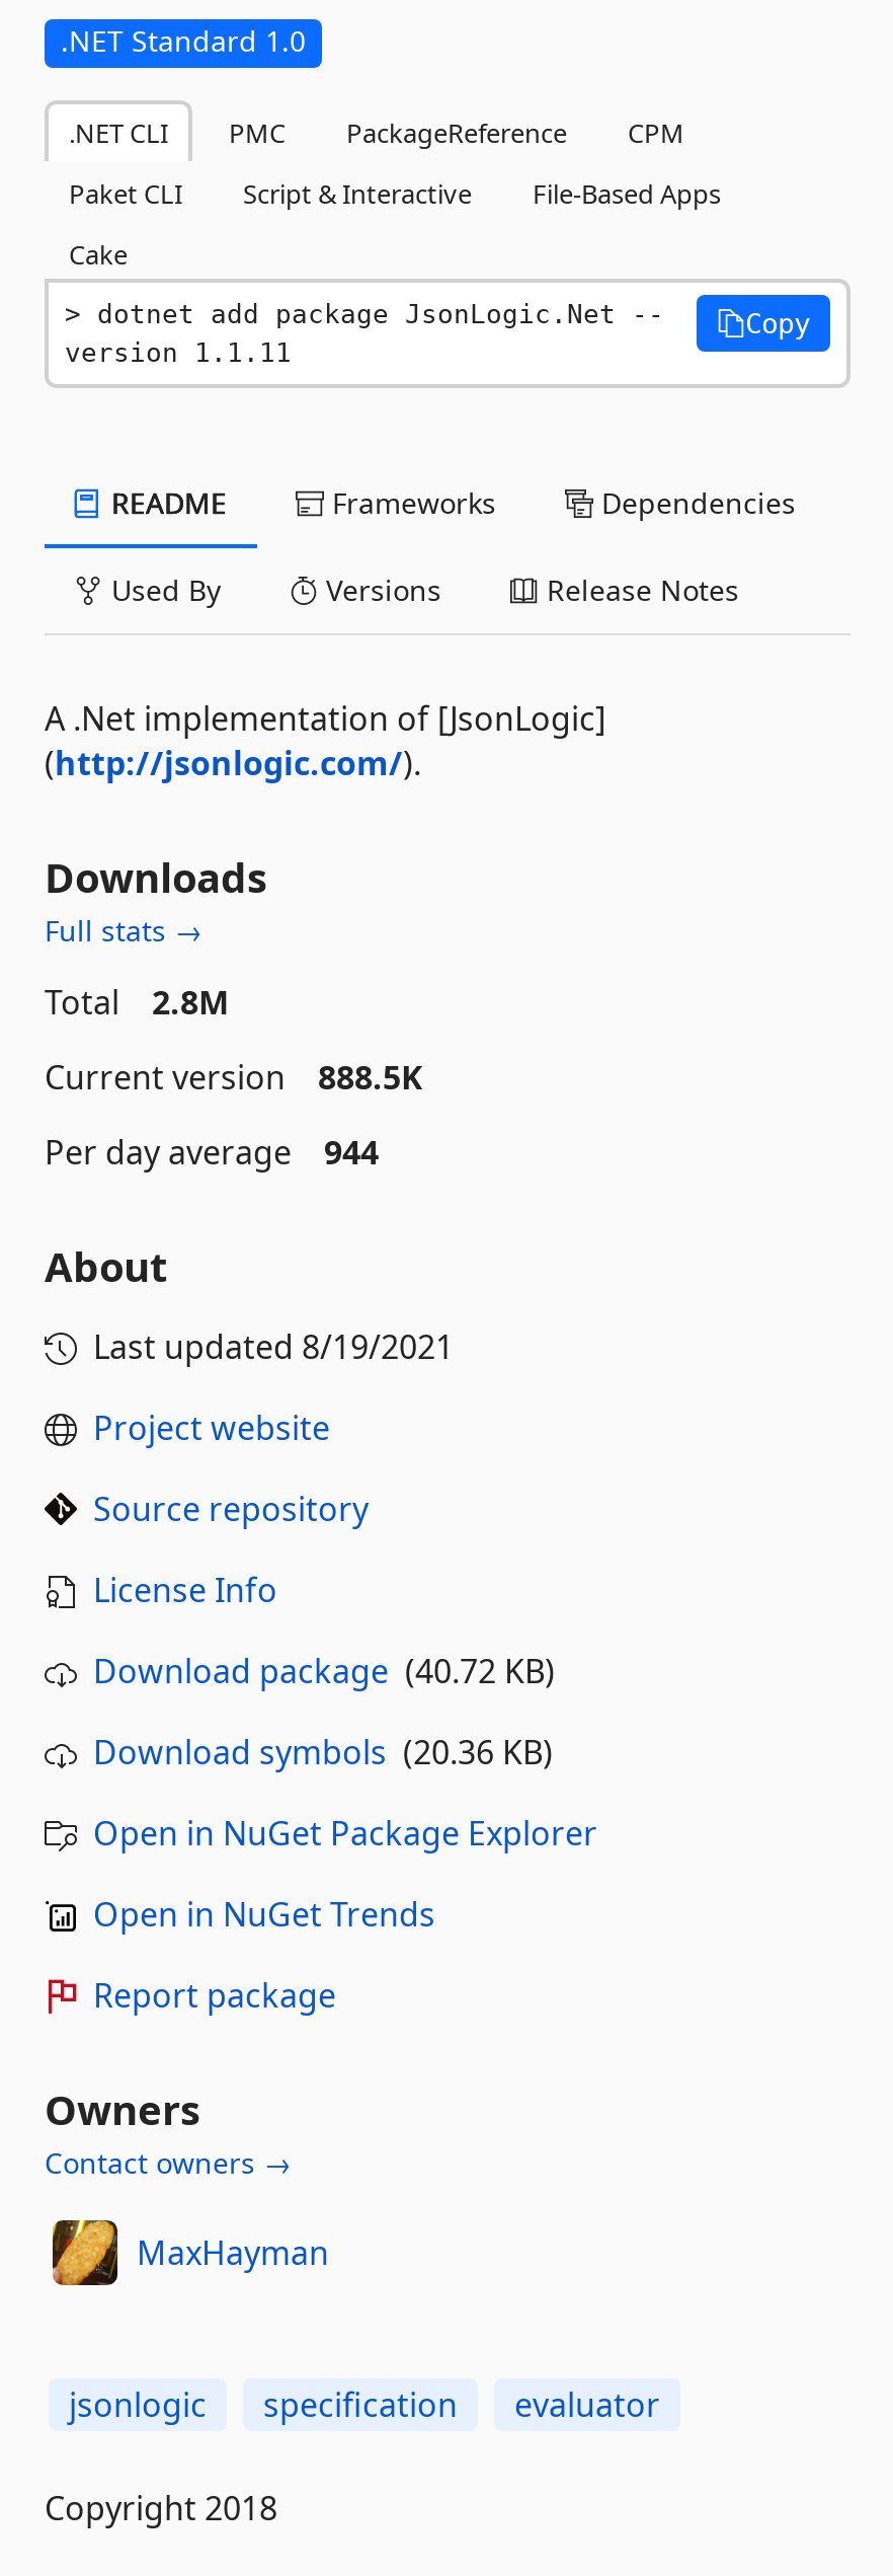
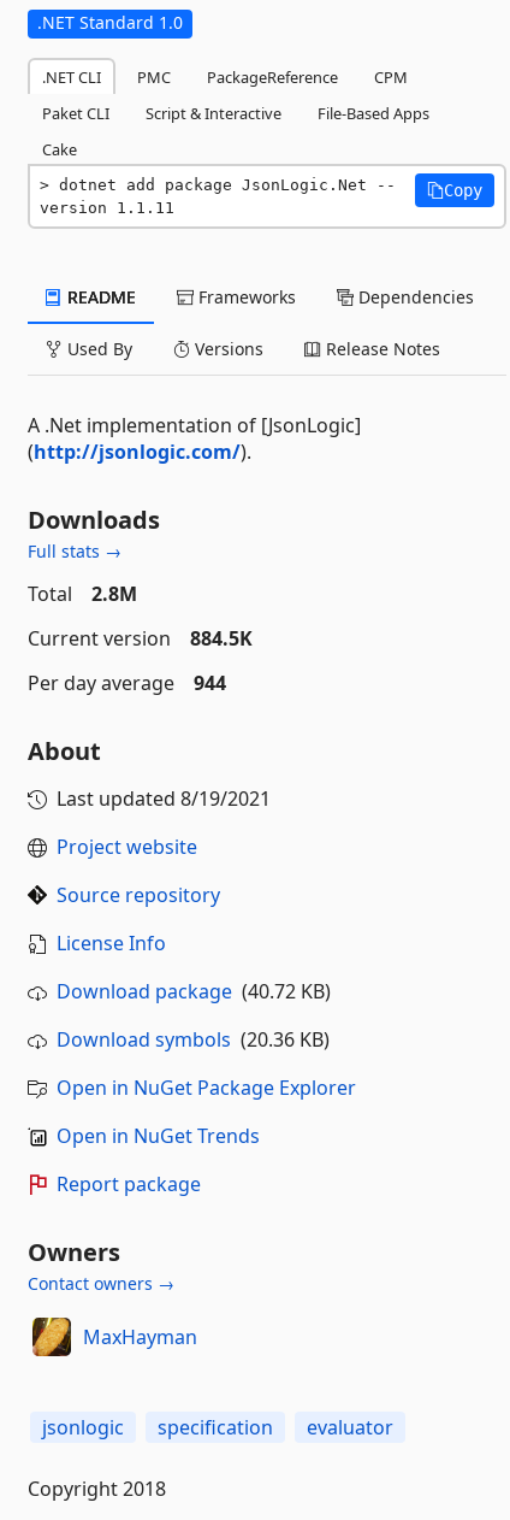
- Current version 888.5K
+ Current version 884.5K
